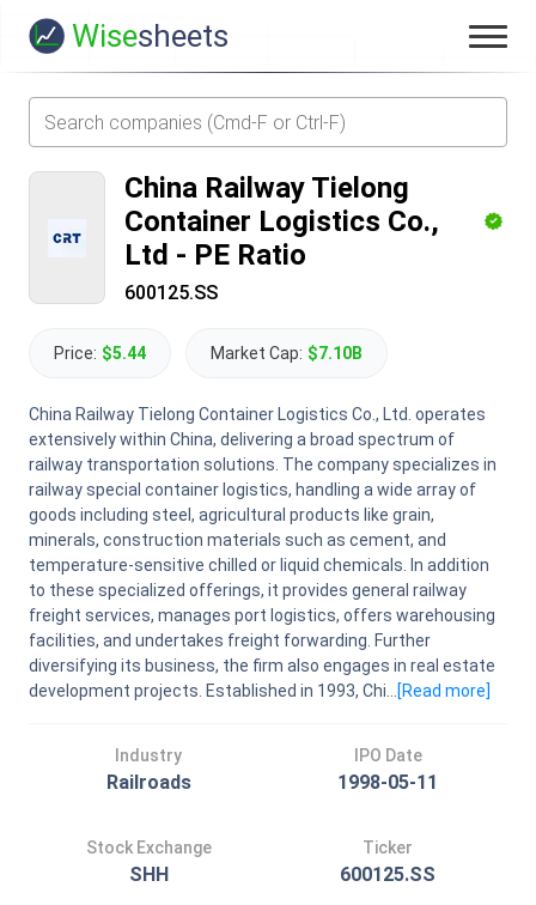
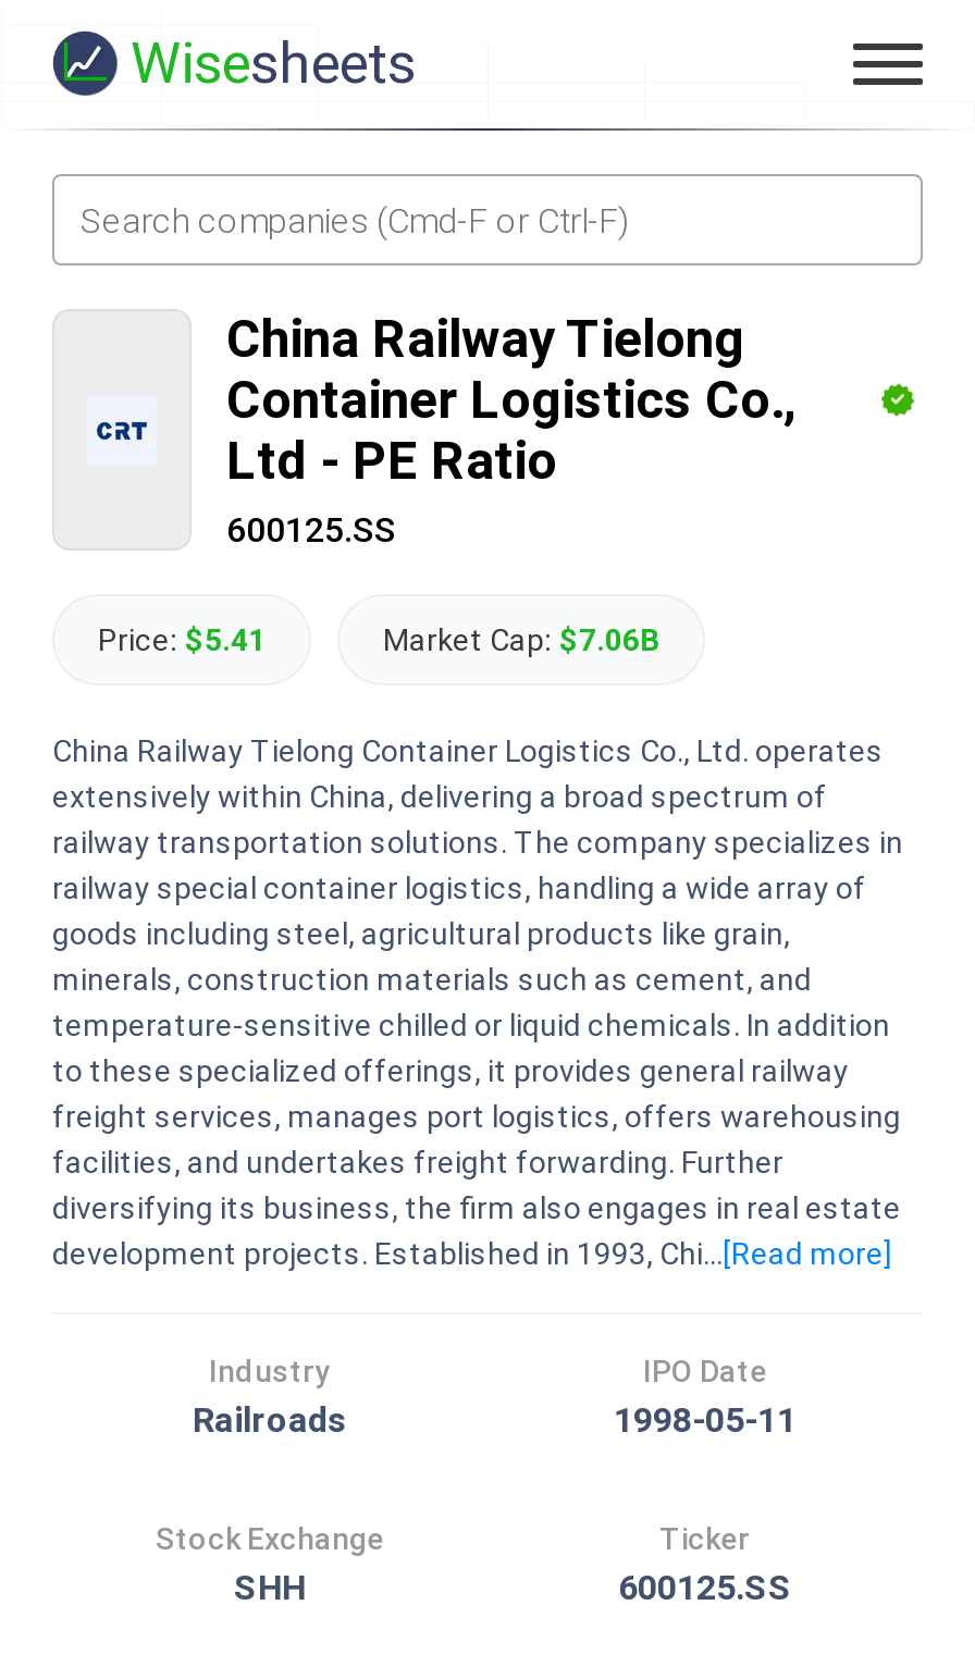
- Price: $5.44
+ Price: $5.41

- Market Cap: $7.10B
+ Market Cap: $7.06B
